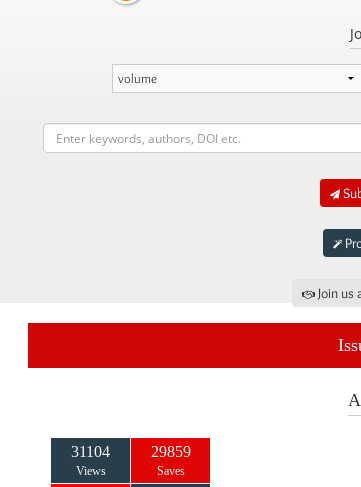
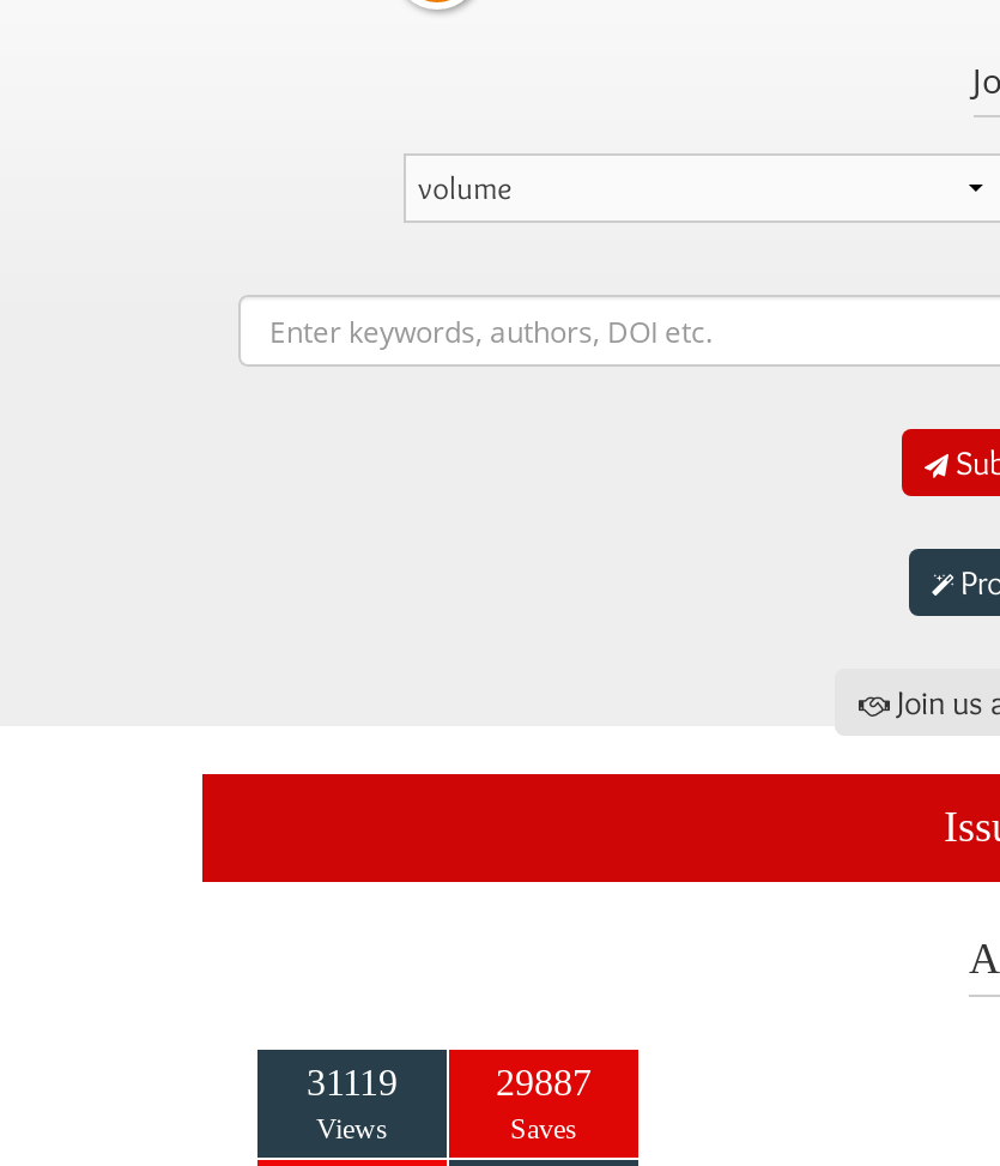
- 31104
+ 31119

- 29859
+ 29887
